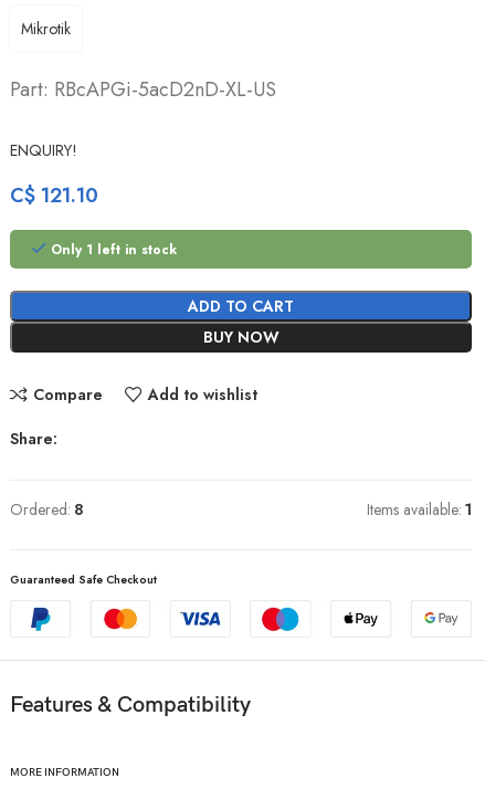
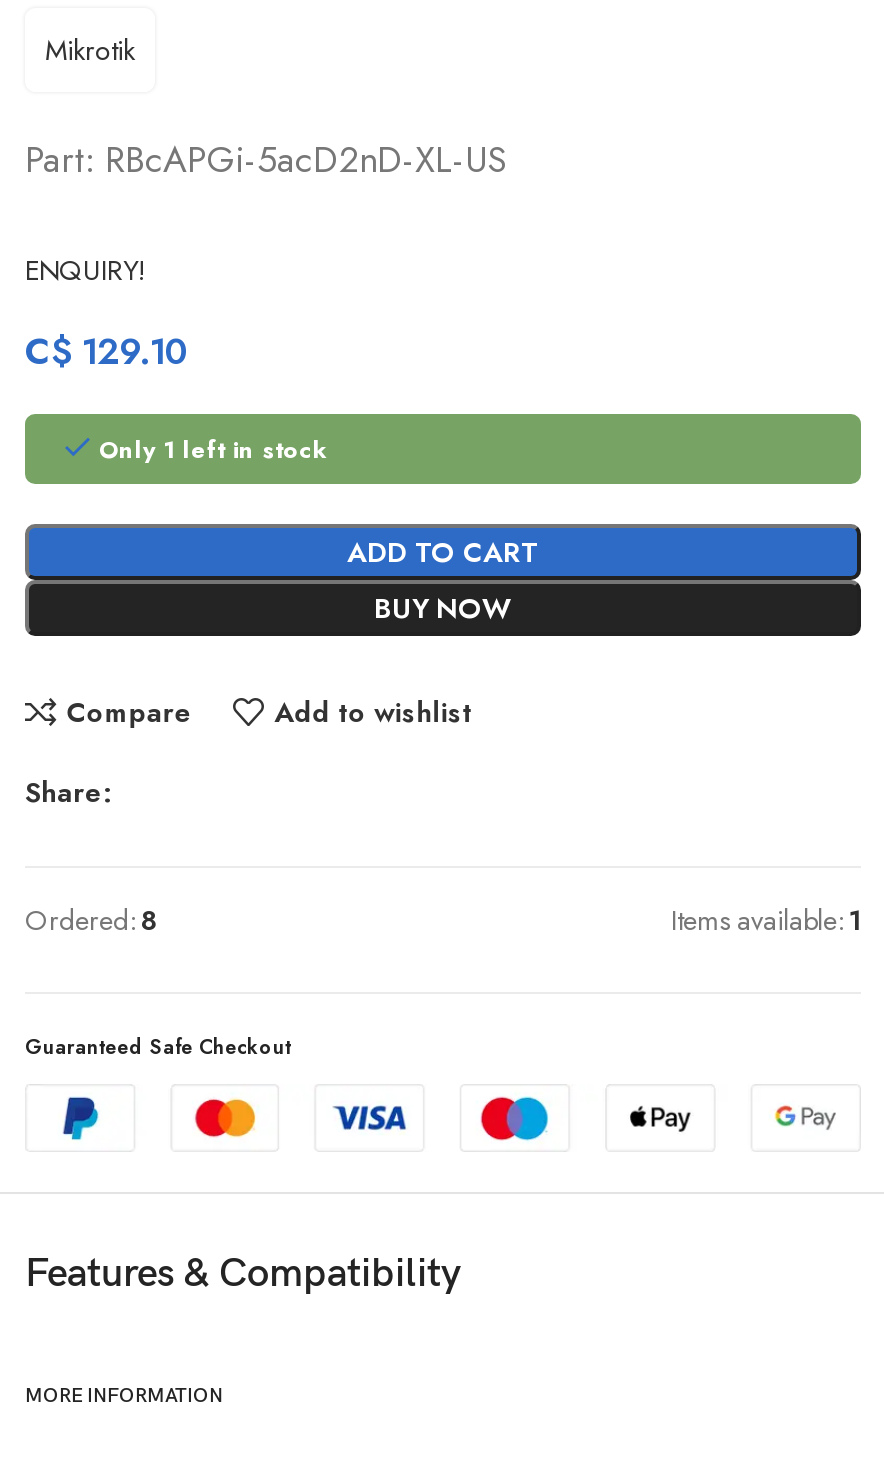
- C$121.10
+ C$129.10
